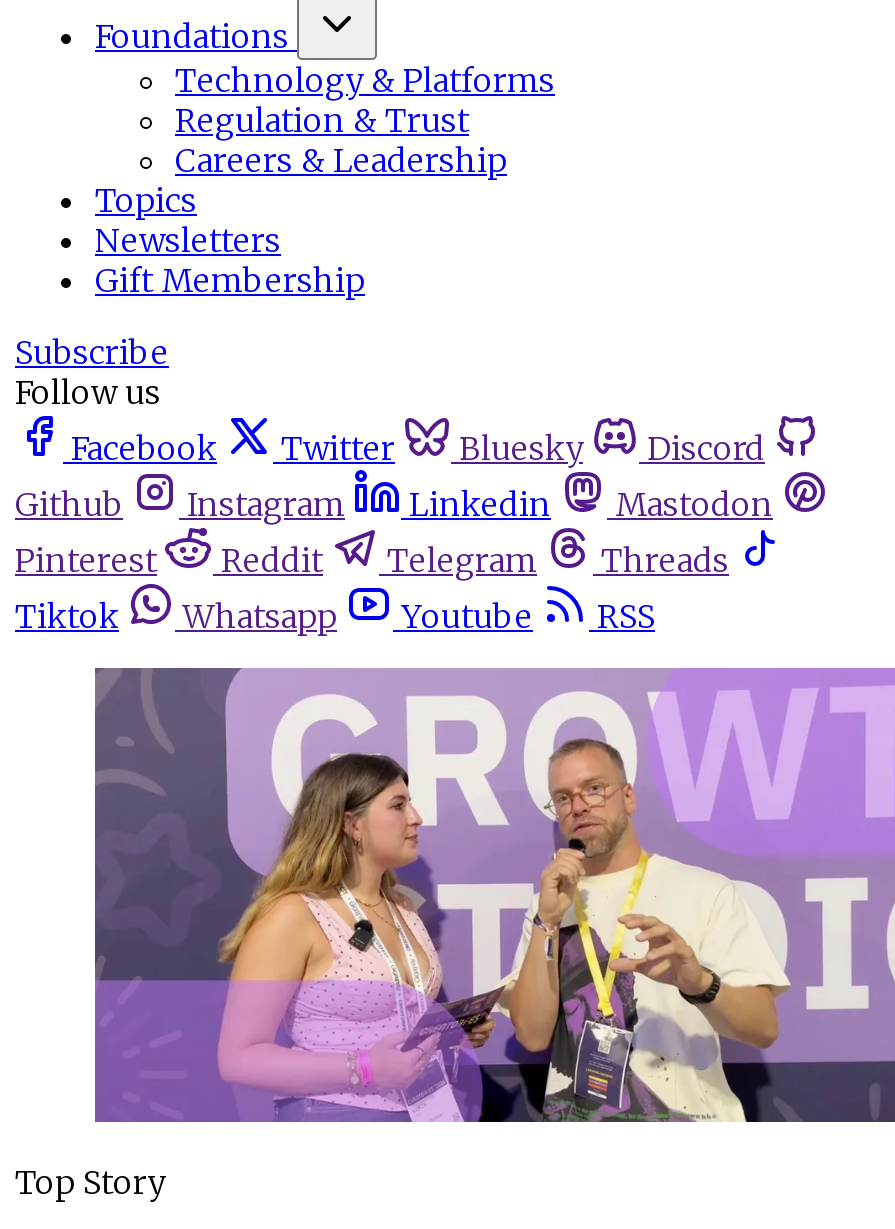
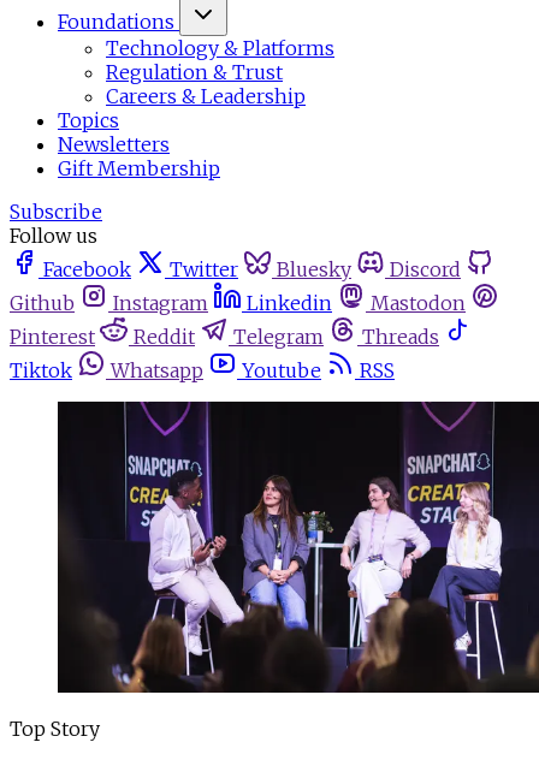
- [image]
+ [image]
